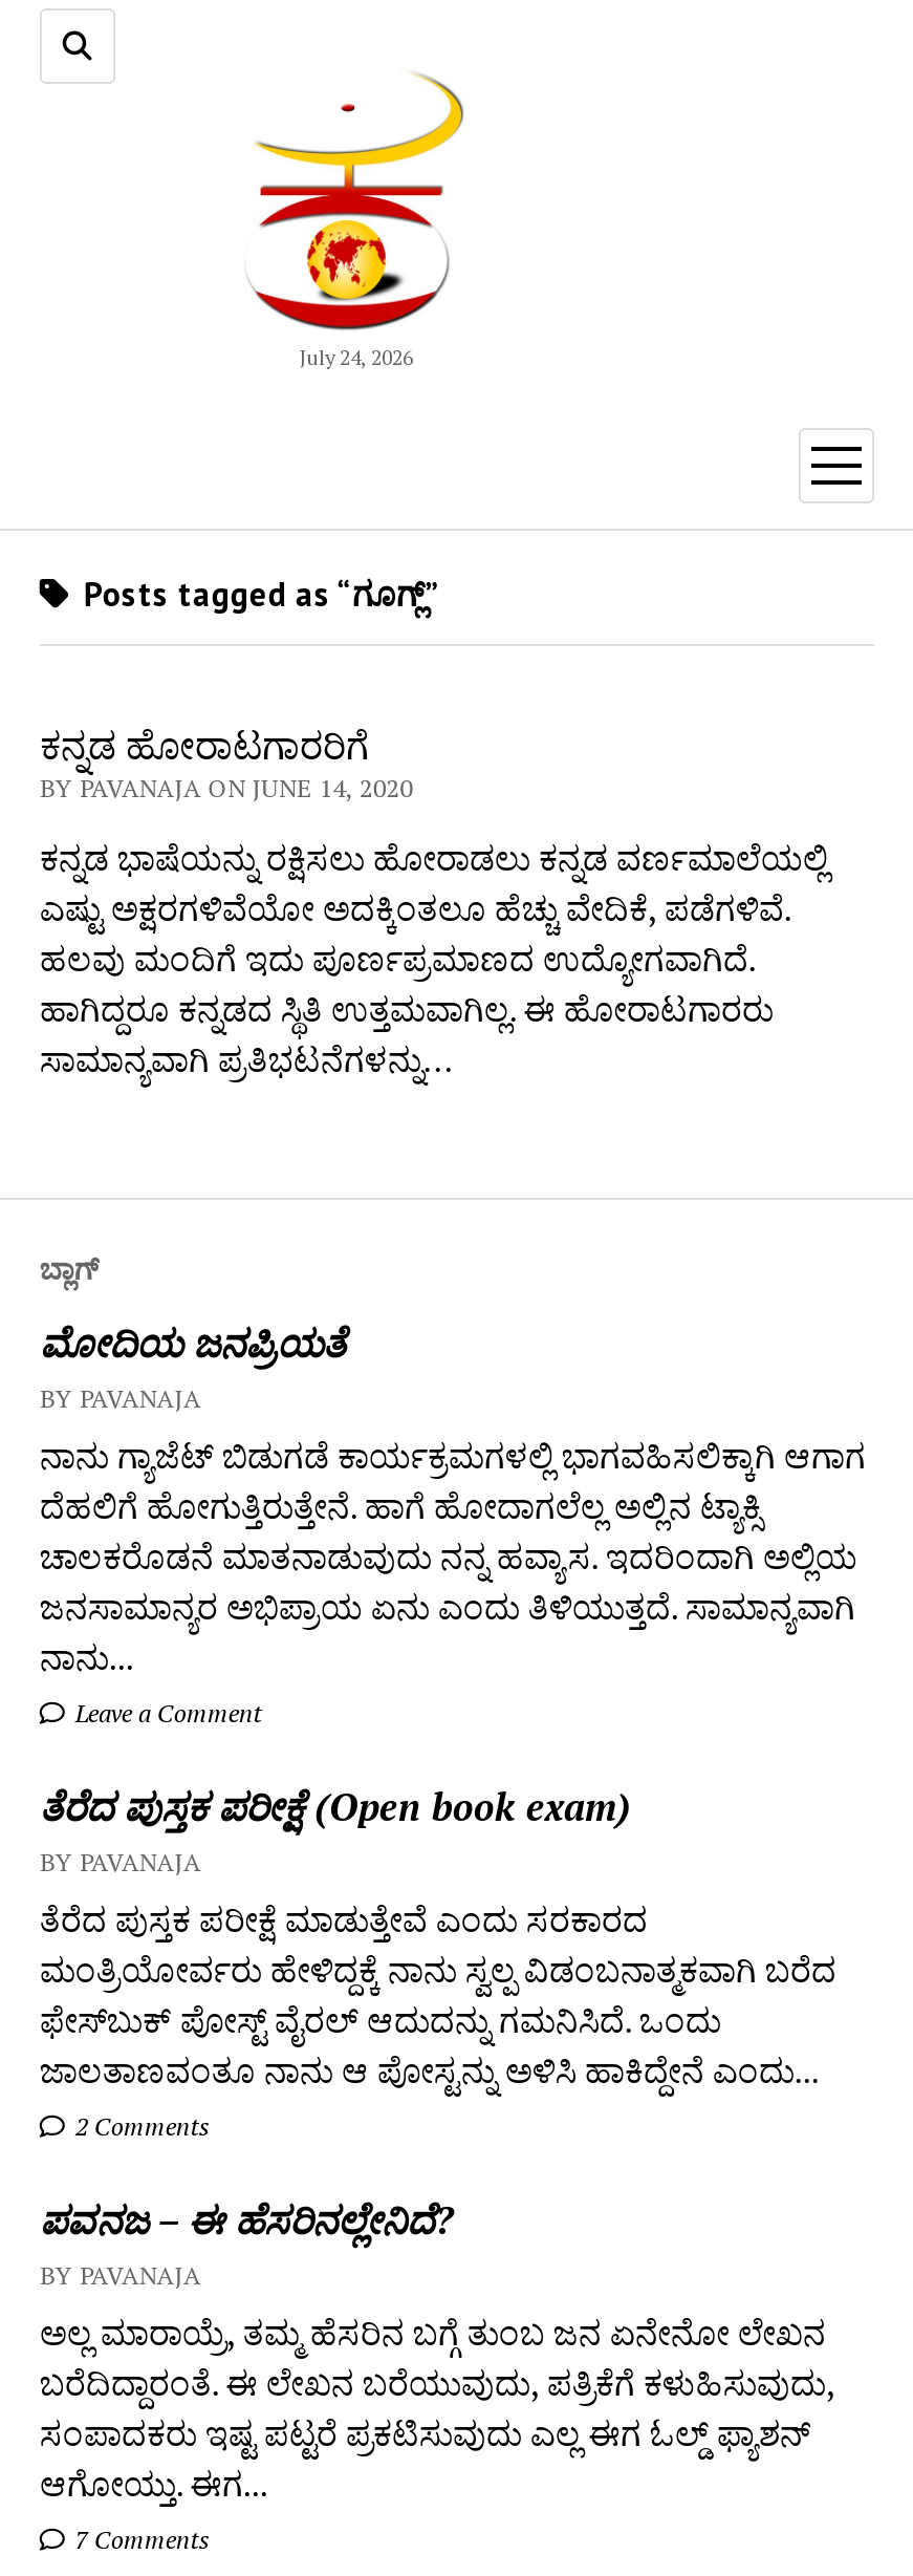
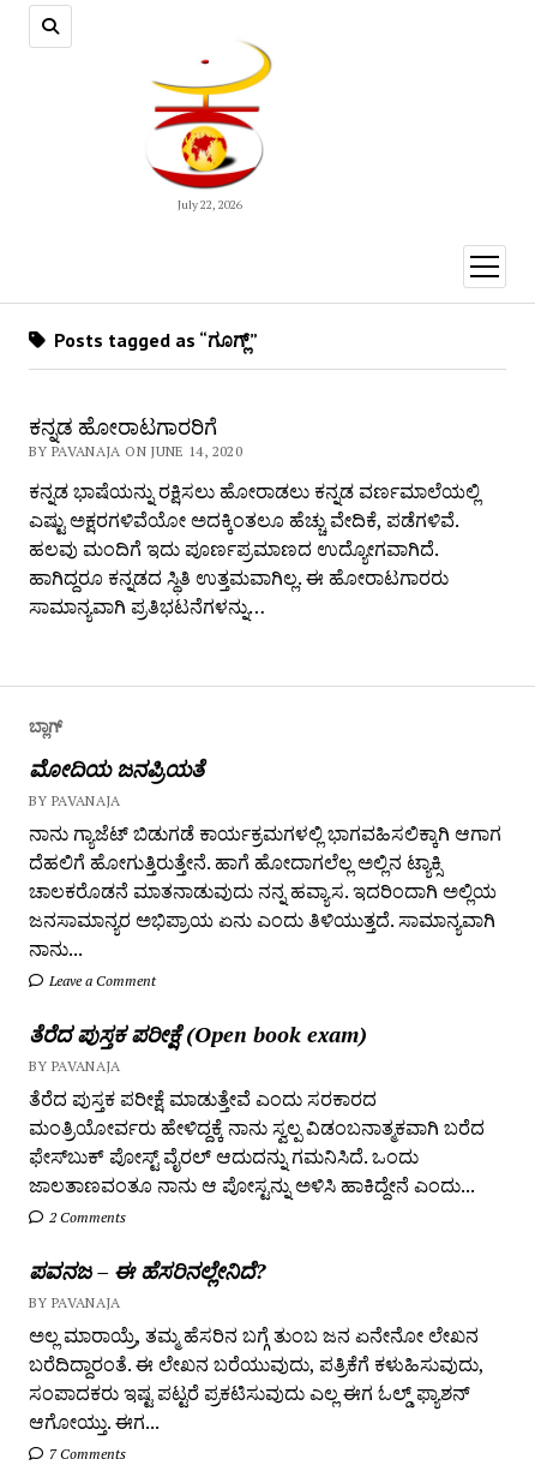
- July 24, 2026
+ July 22, 2026
